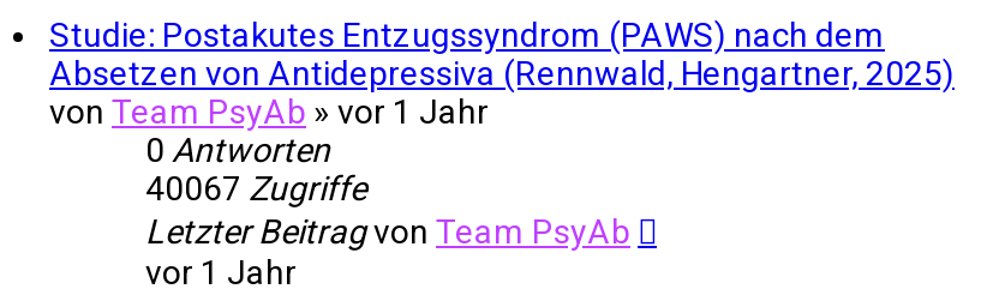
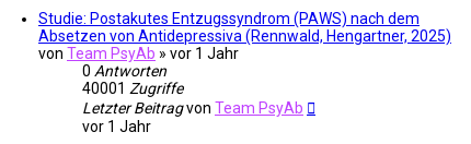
- 40067 Zugriffe
+ 40001 Zugriffe
